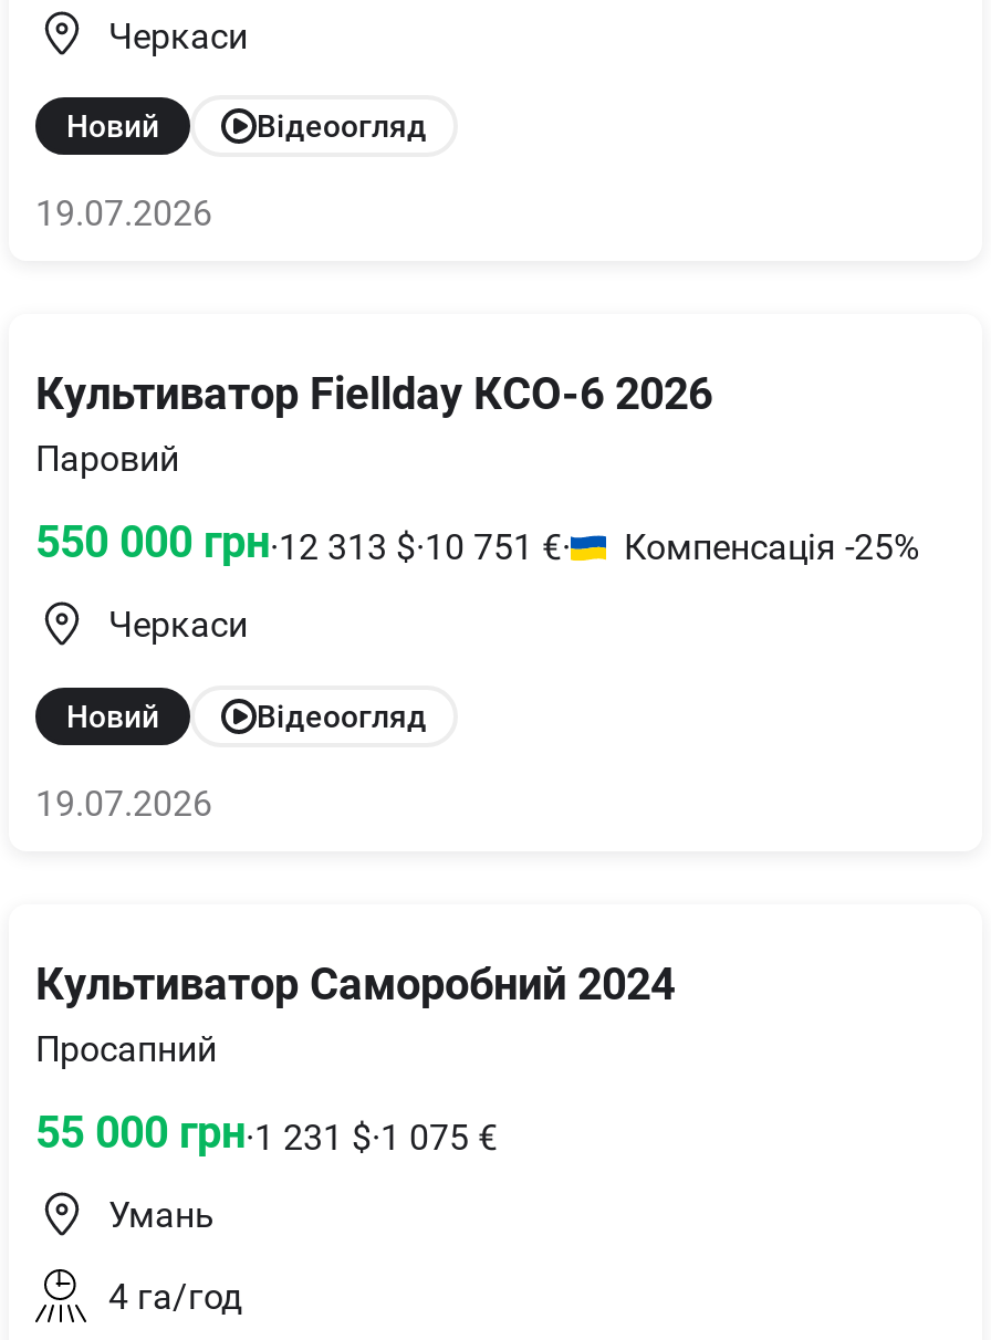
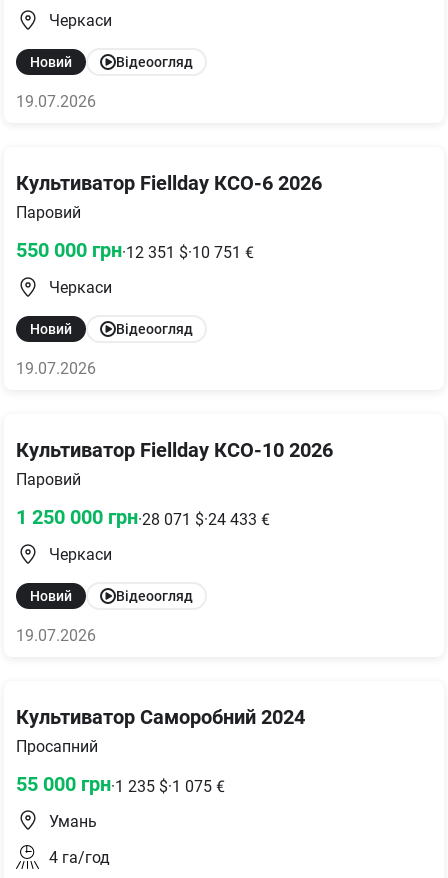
- 550 000 грн·12 313 $·10 751 €·
- Компенсація -25%
+ 550 000 грн·12 351 $·10 751 €
+ Черкаси
+ Новий
+ Відеоогляд
+ 19.07.2026
+ Культиватор Fiellday КСО-10 2026
+ Паровий
+ 1 250 000 грн·28 071 $·24 433 €

- 55 000 грн·1 231 $·1 075 €
+ 55 000 грн·1 235 $·1 075 €
